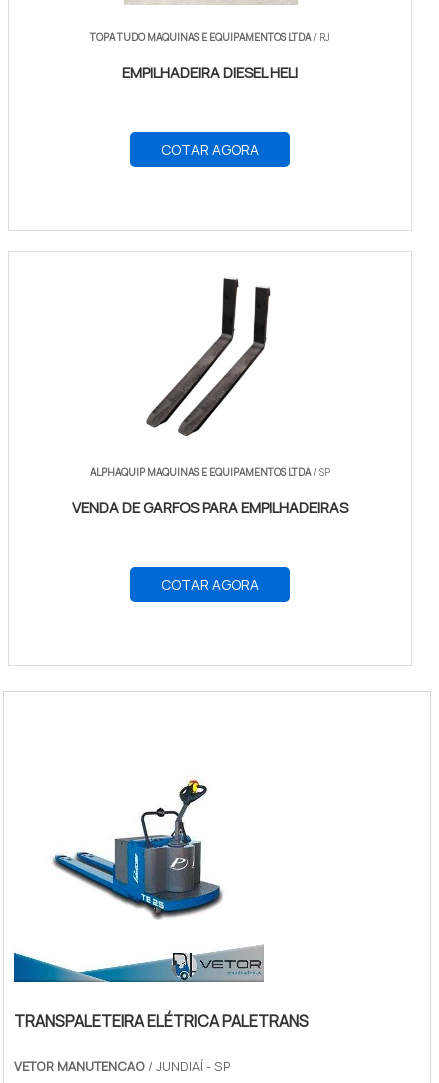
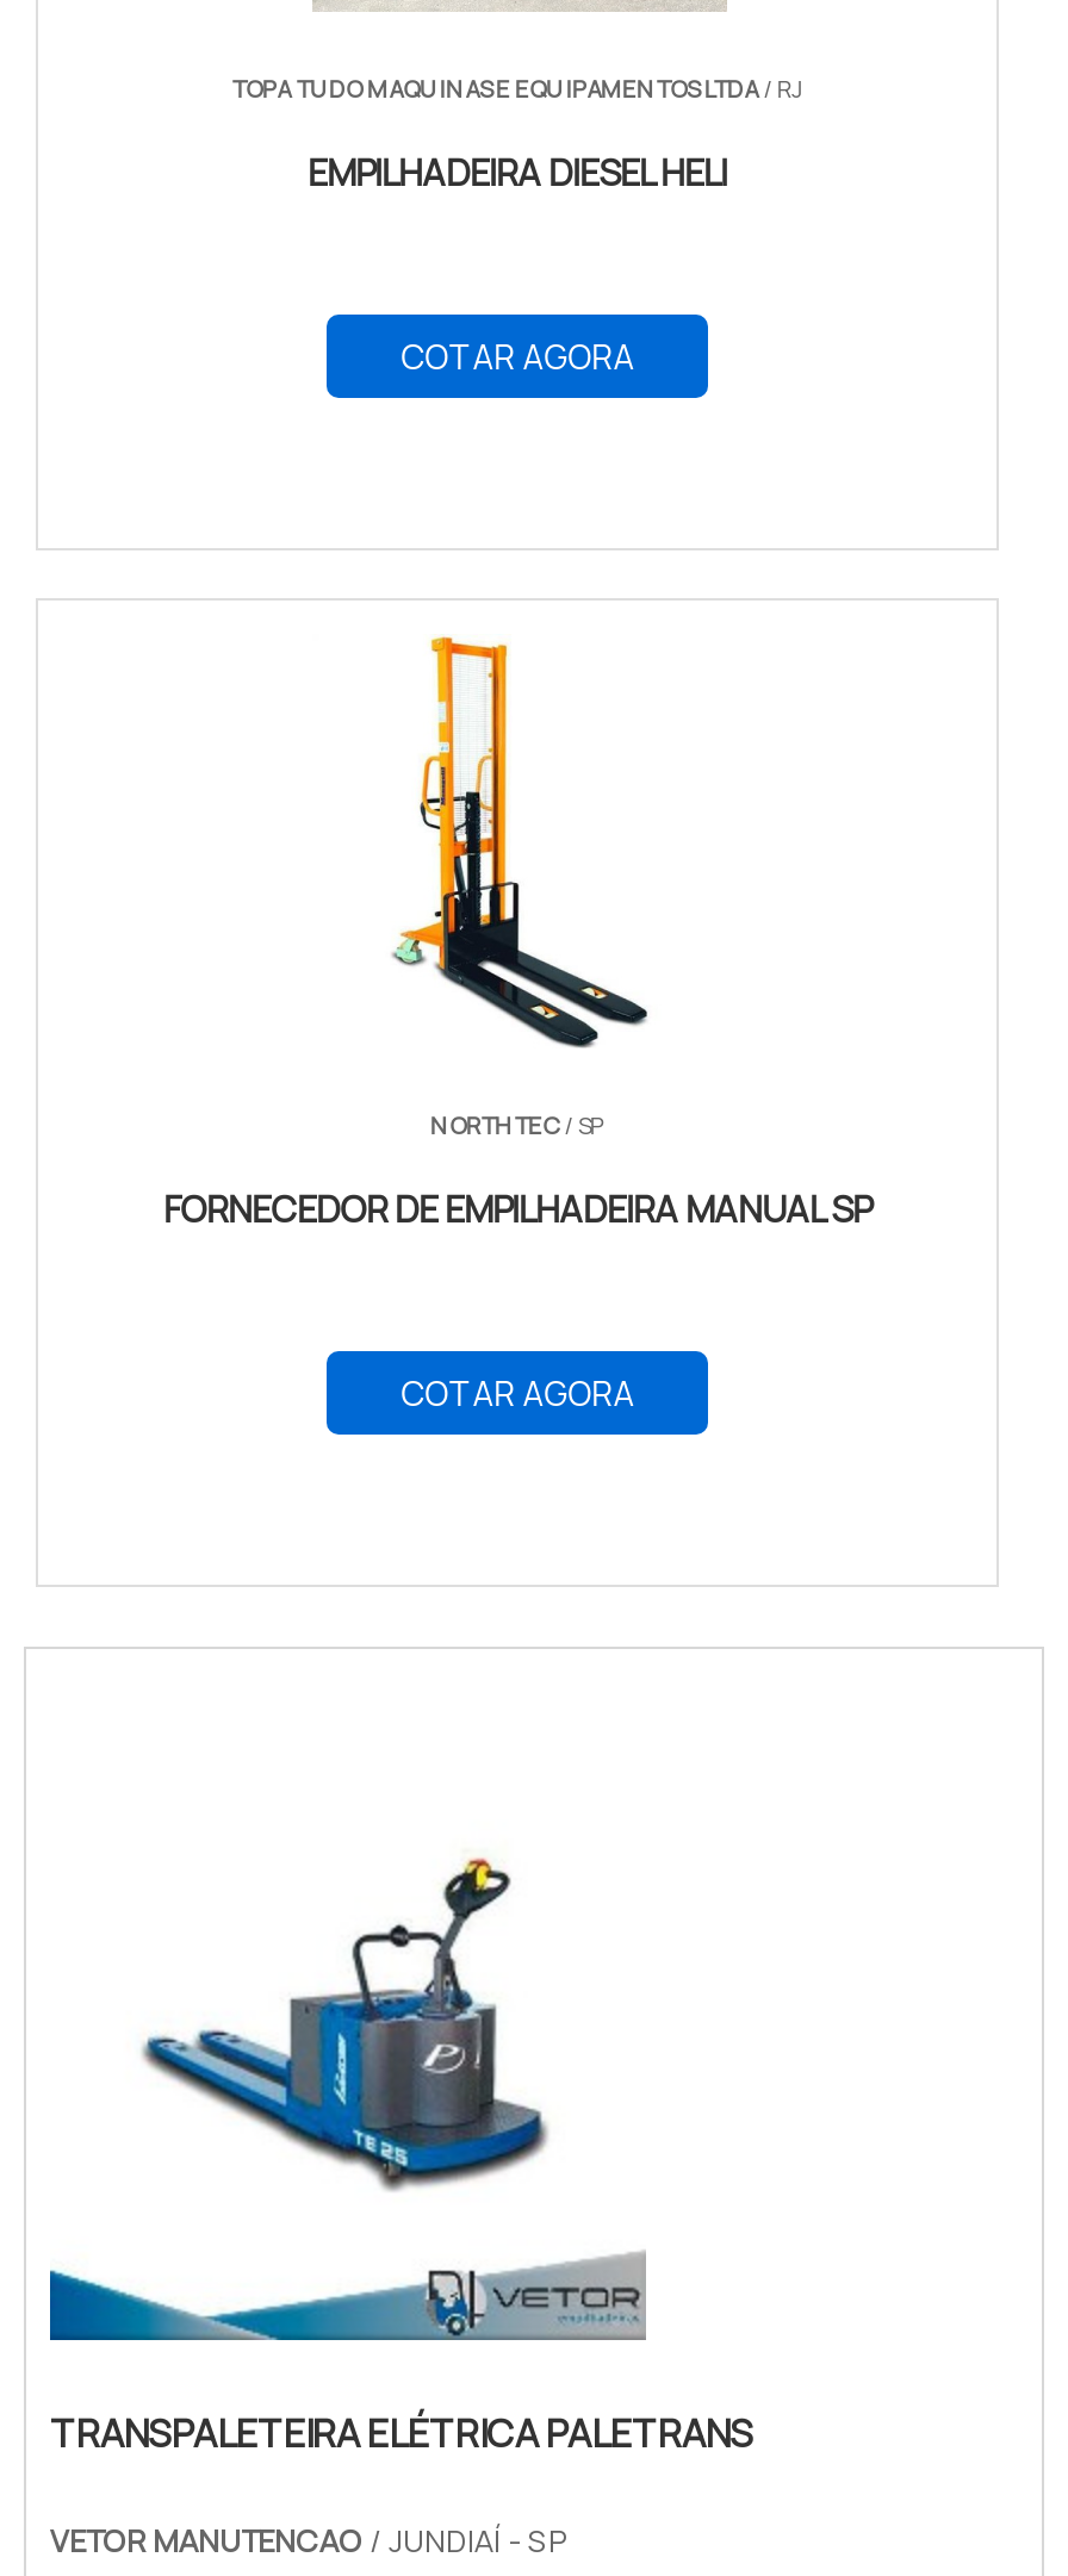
- [image]
- ALPHAQUIP MAQUINAS E EQUIPAMENTOS LTDA/ SP
+ [image]
+ NORTHTEC/ SP

- VENDA DE GARFOS PARA EMPILHADEIRAS
+ FORNECEDOR DE EMPILHADEIRA MANUAL SP
